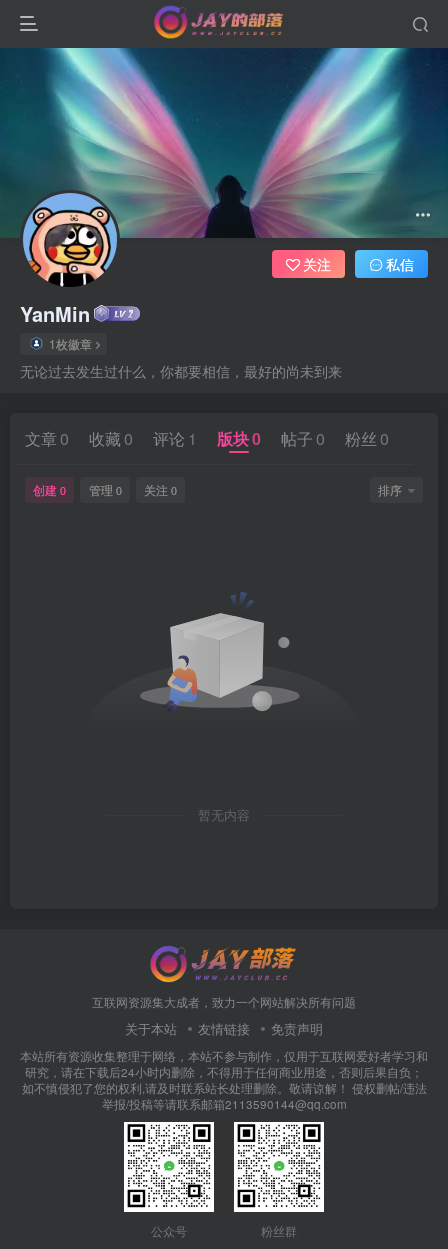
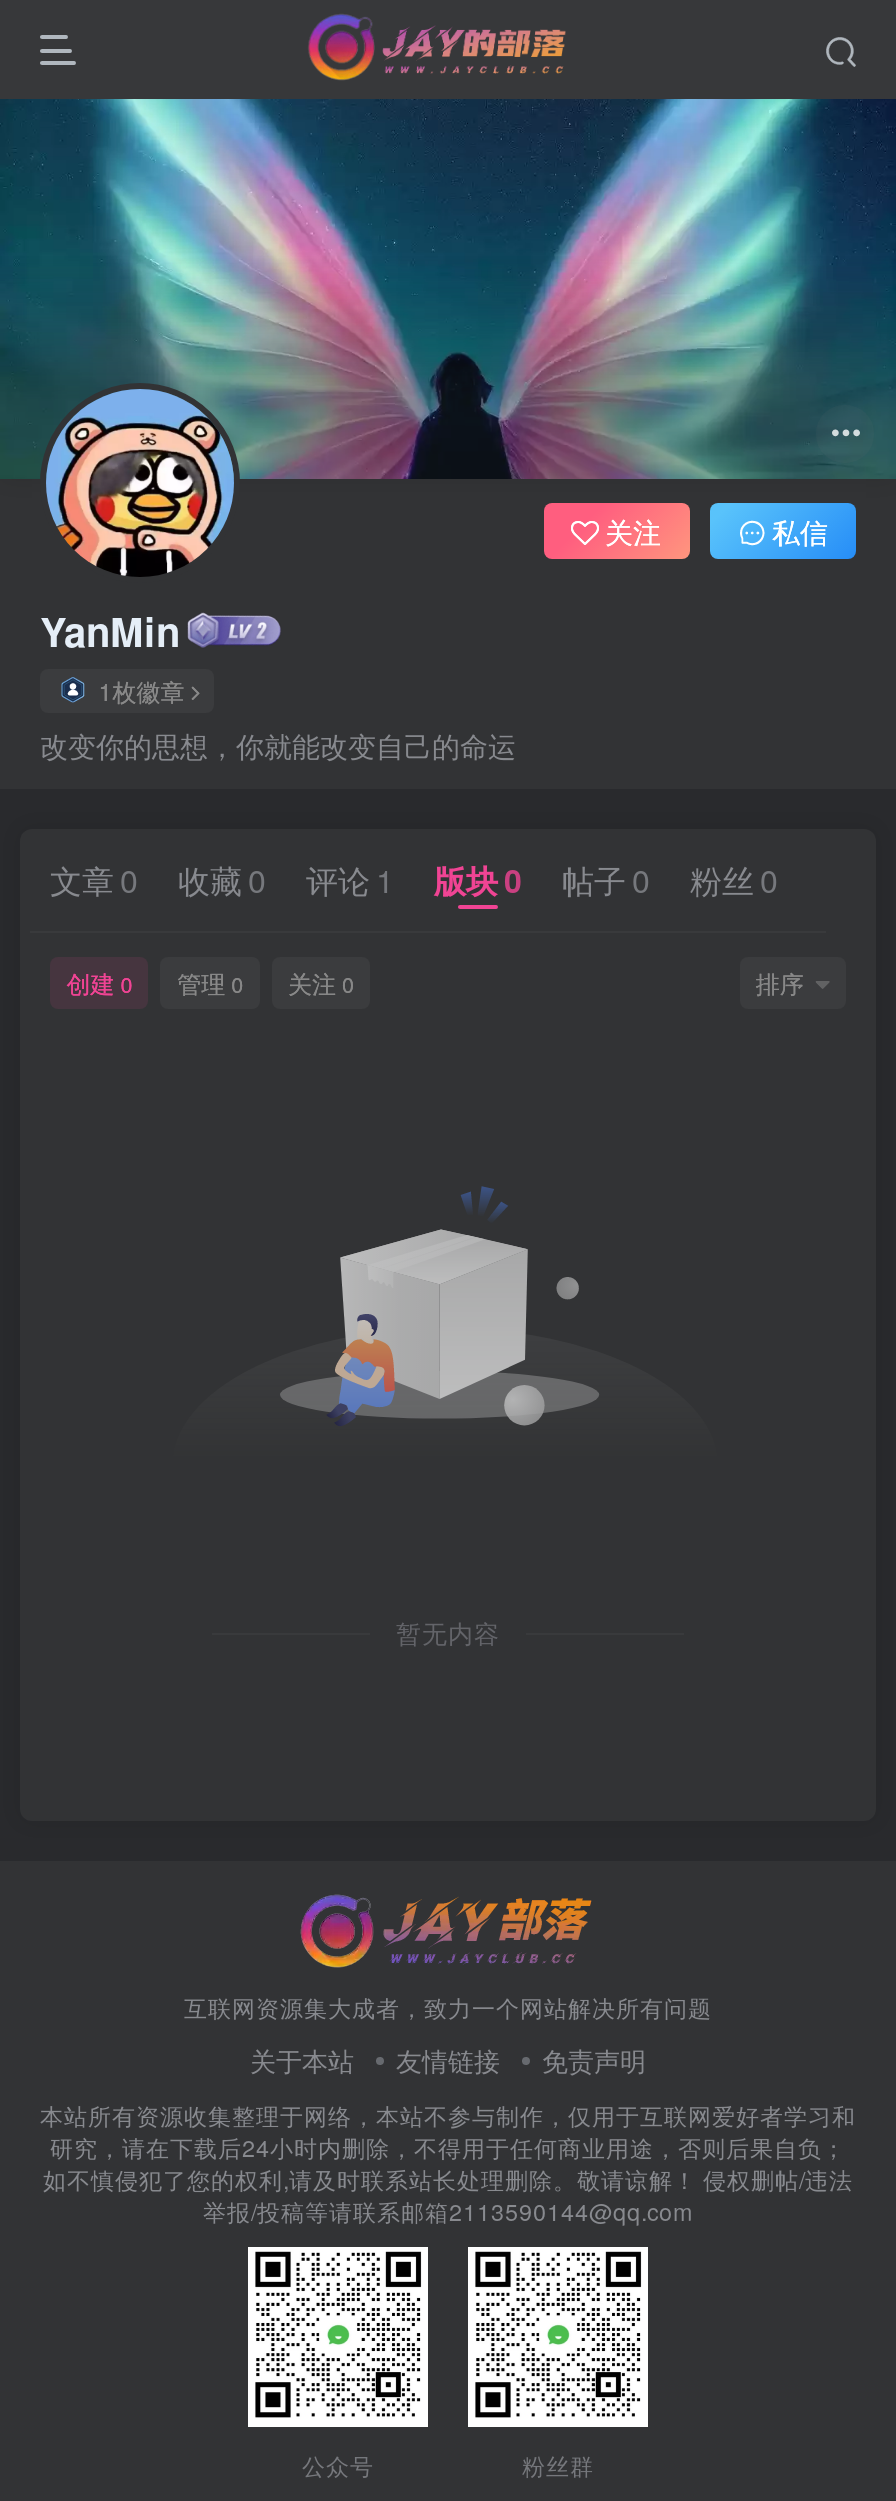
- 无论过去发生过什么，你都要相信，最好的尚未到来
+ 改变你的思想，你就能改变自己的命运
